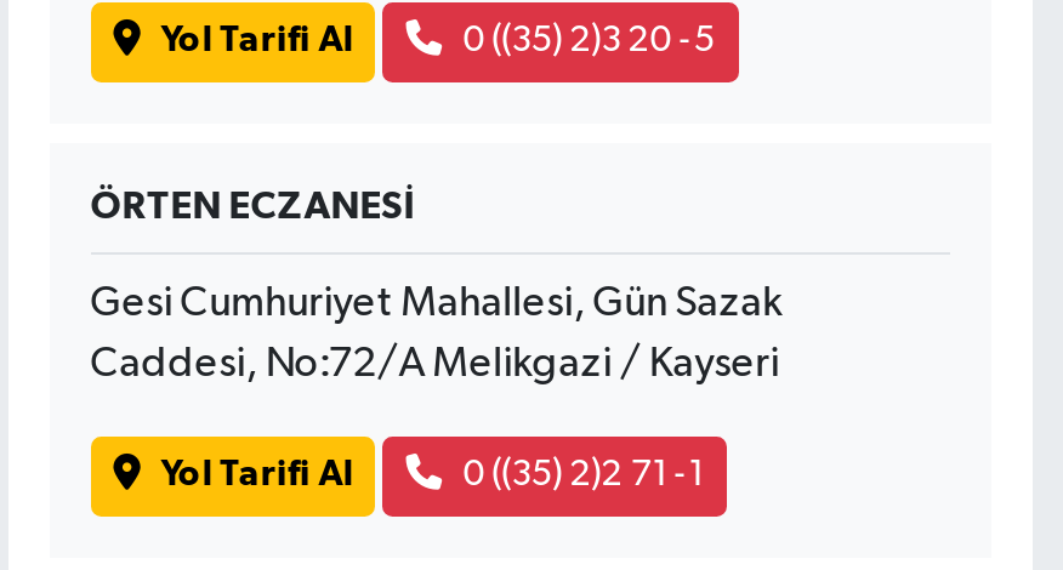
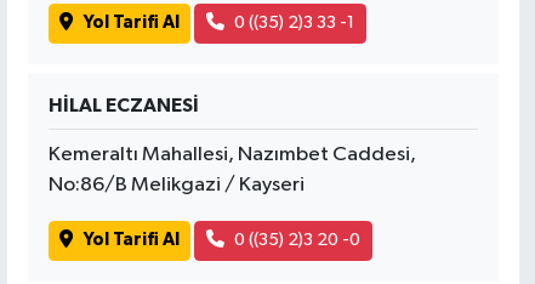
- 0 ((35) 2)3 20 -5
+ 0 ((35) 2)3 33 -1

- ÖRTEN ECZANESİ
+ HİLAL ECZANESİ

- Gesi Cumhuriyet Mahallesi, Gün Sazak
+ Kemeraltı Mahallesi, Nazımbet Caddesi,

- Caddesi, No:72/A Melikgazi / Kayseri
+ No:86/B Melikgazi / Kayseri

- 0 ((35) 2)2 71 -1
+ 0 ((35) 2)3 20 -0
